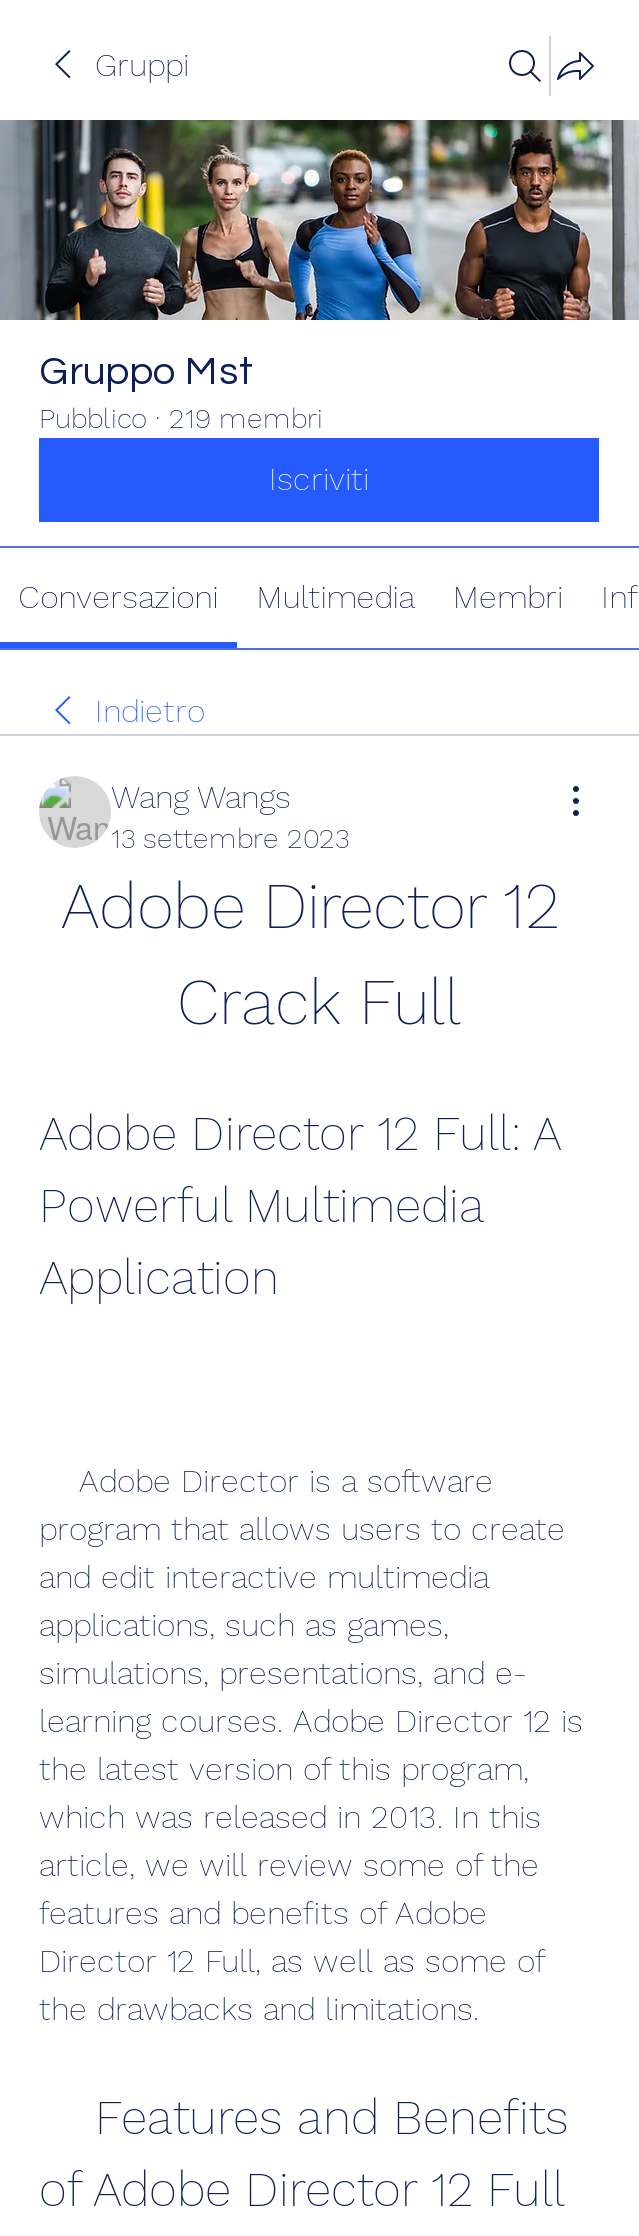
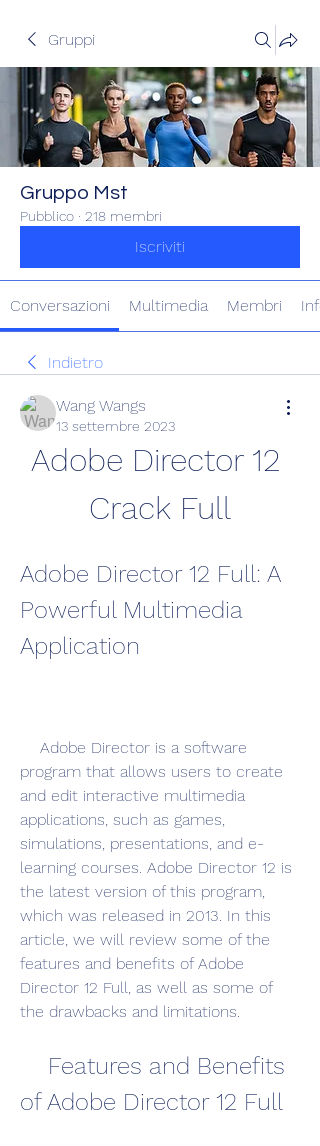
- Pubblico · 219 membri
+ Pubblico · 218 membri
